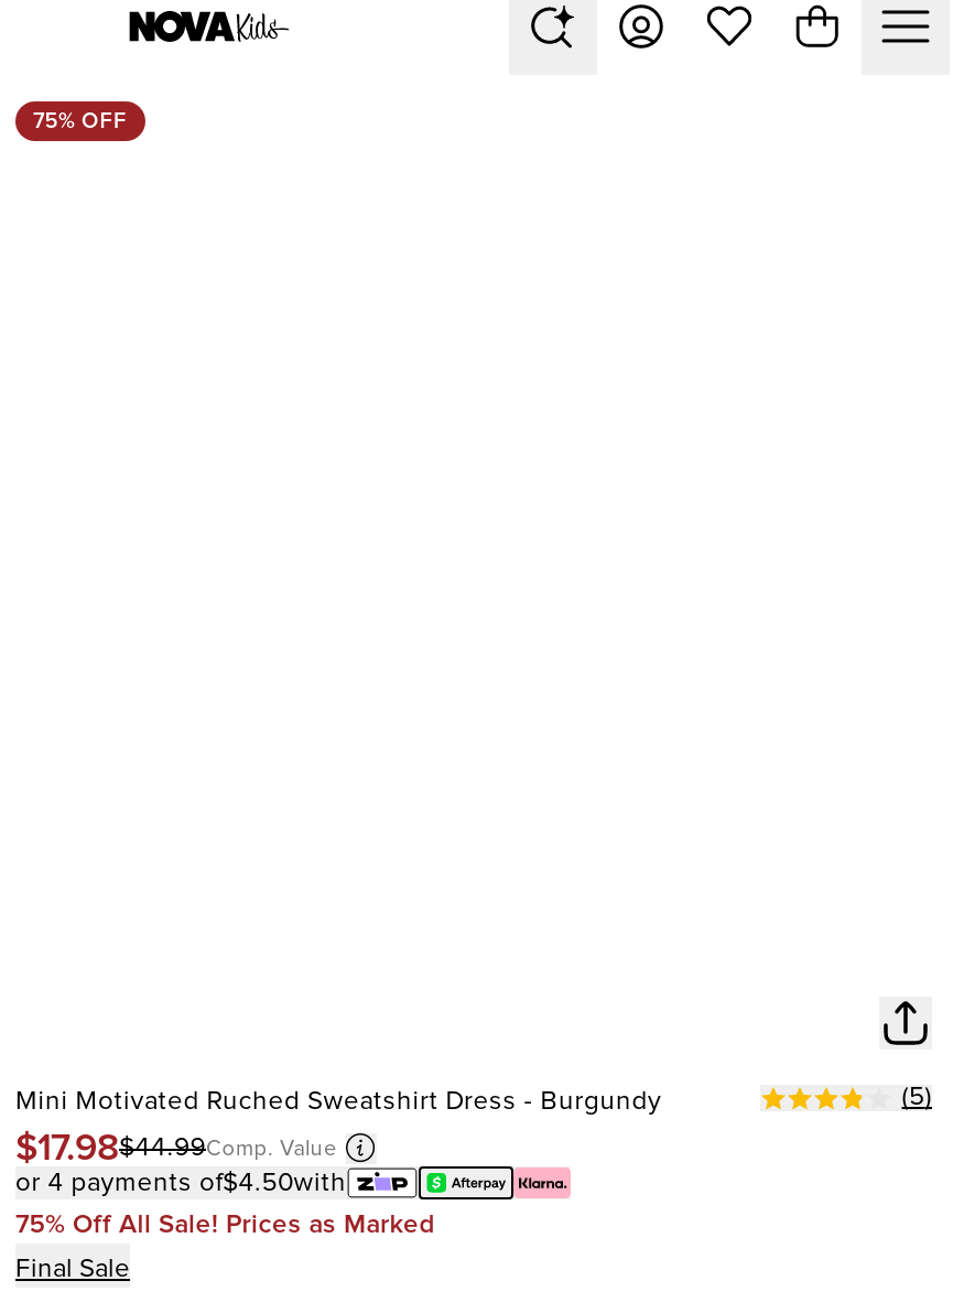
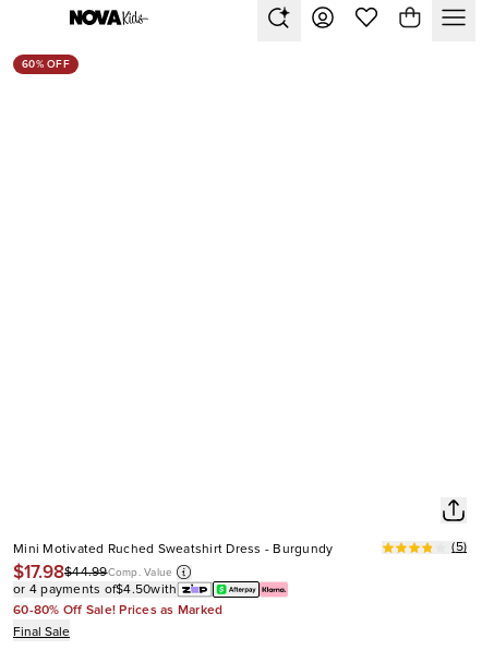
- 75% OFF
+ 60% OFF

- 75% Off All Sale! Prices as Marked
+ 60-80% Off Sale! Prices as Marked
